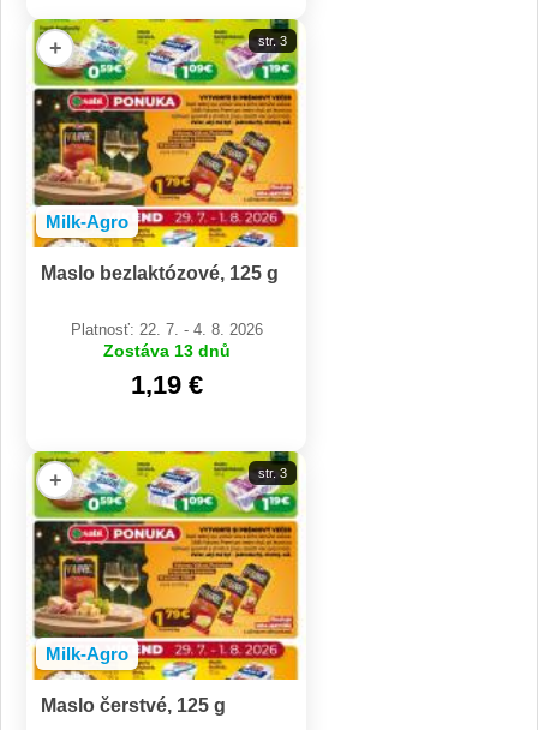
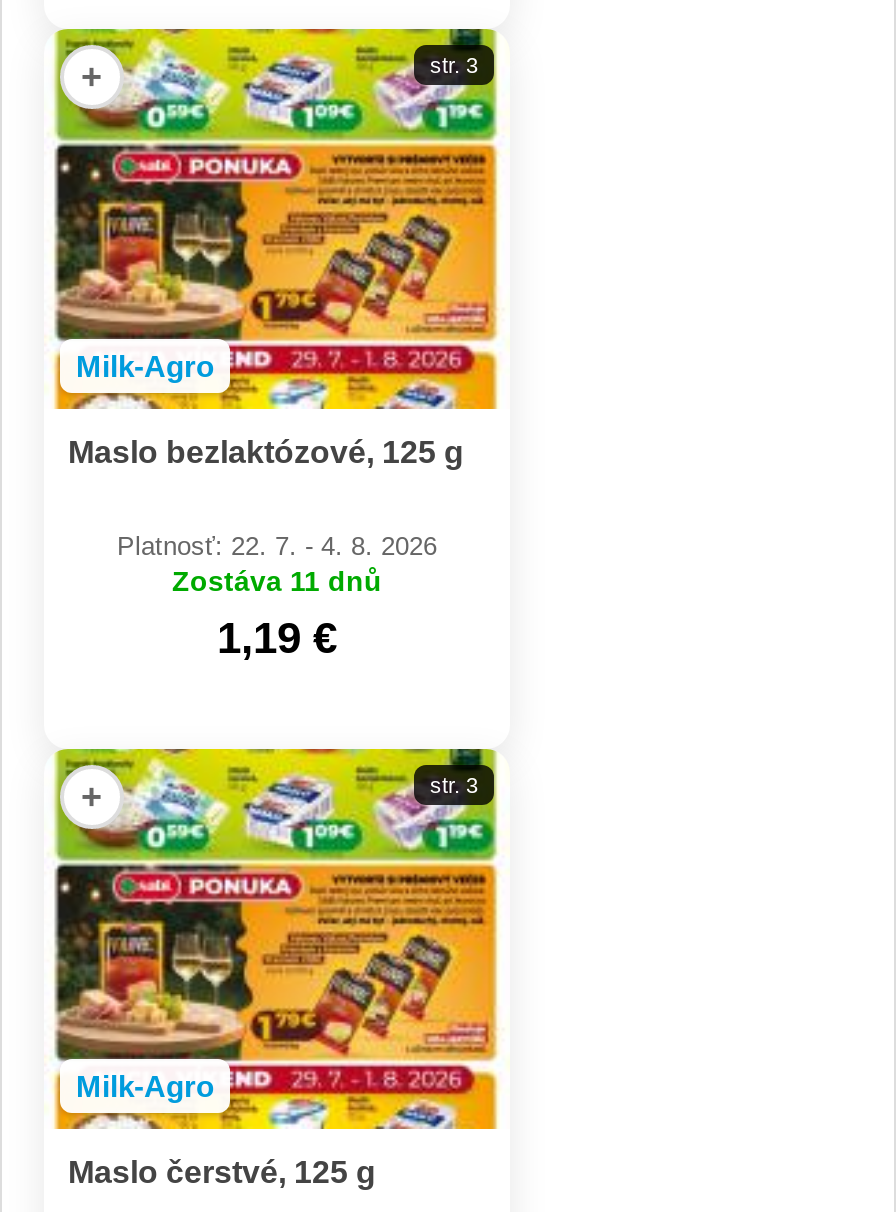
- Zostáva 13 dnů
+ Zostáva 11 dnů
